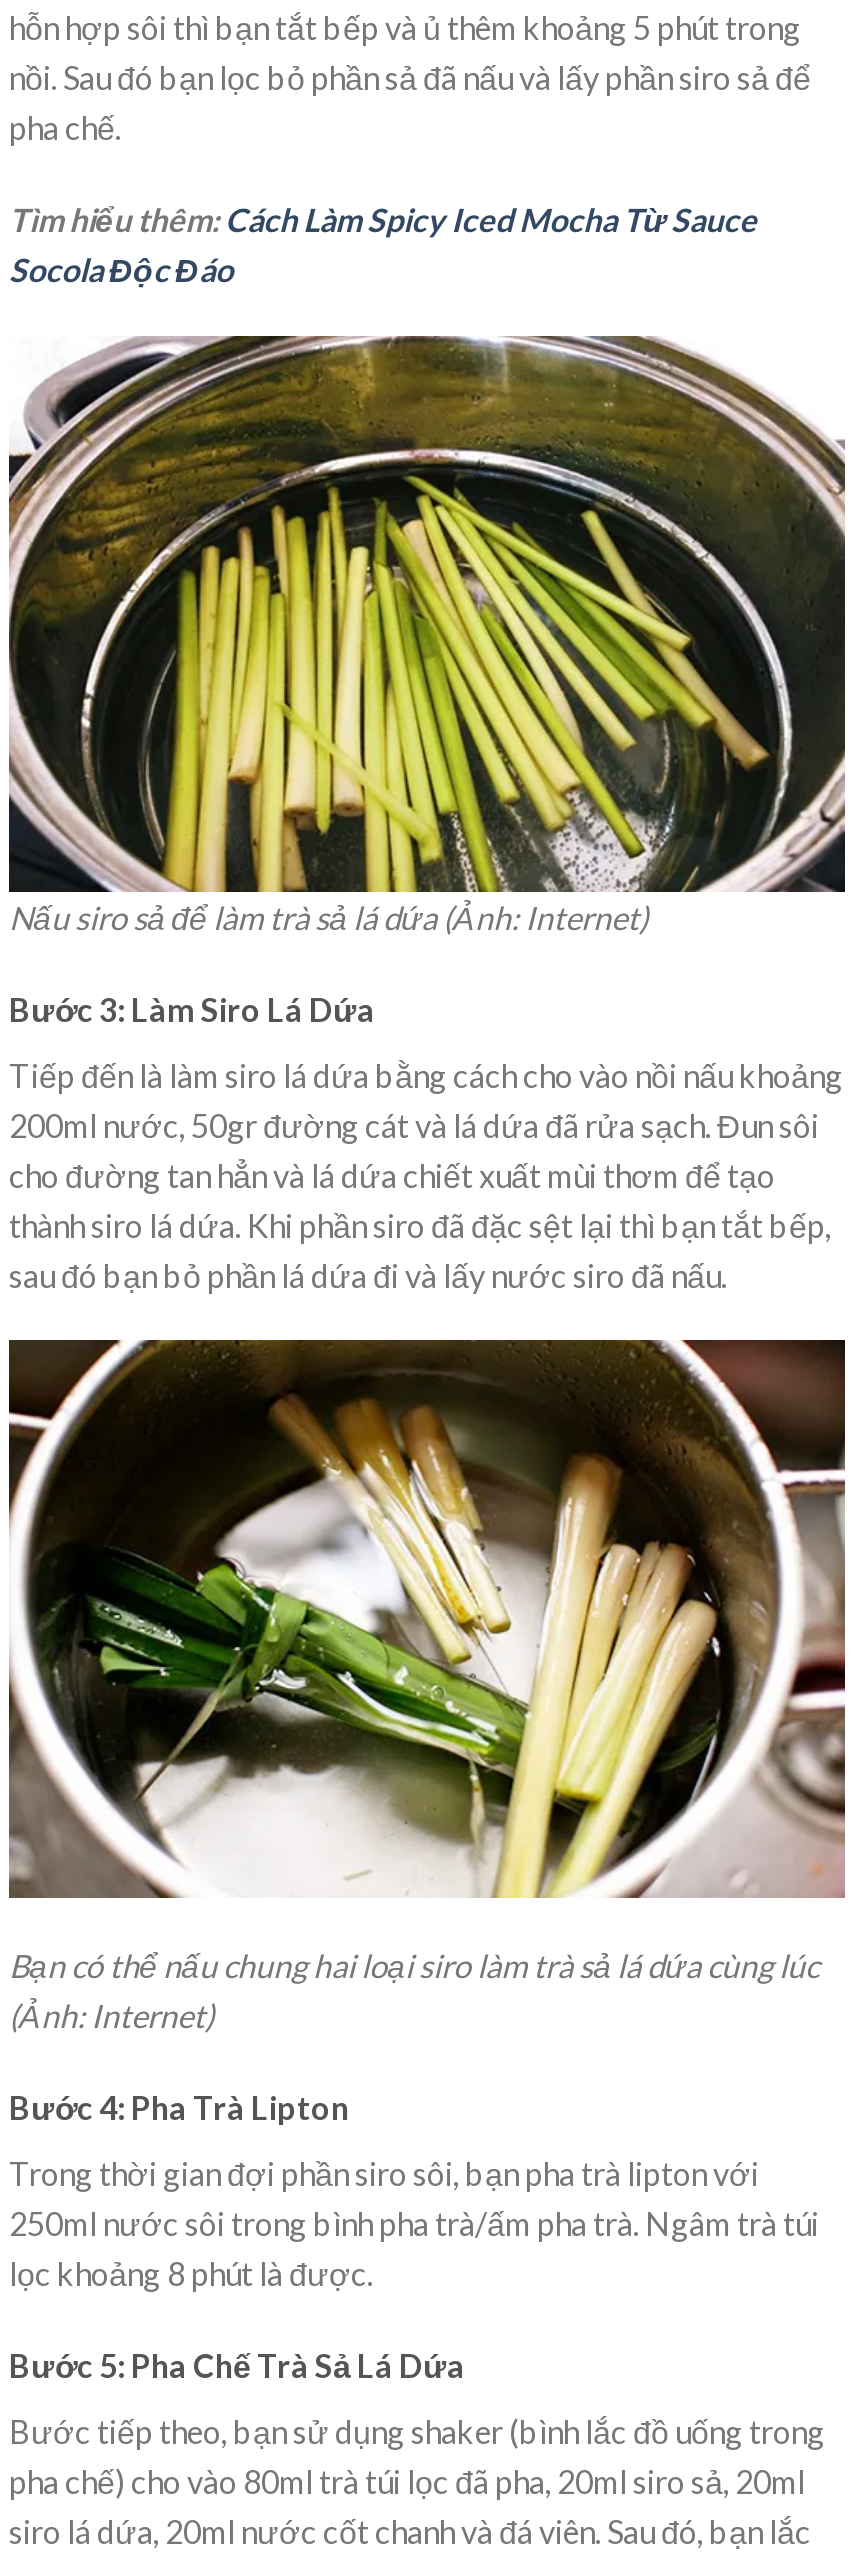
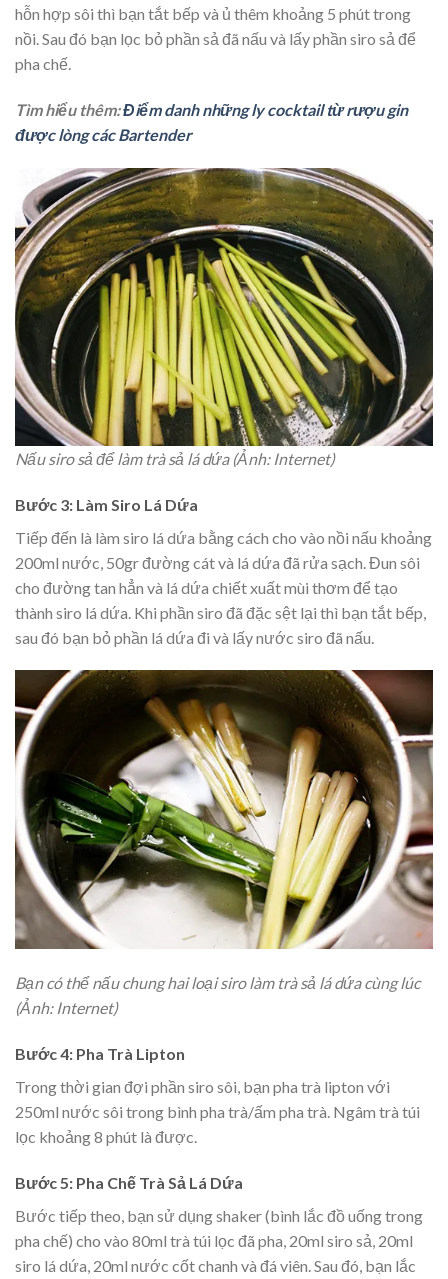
- Tìm hiểu thêm: Cách Làm Spicy Iced Mocha Từ Sauce
- Socola Độc Đáo
+ Tìm hiểu thêm: Điểm danh những ly cocktail từ rượu gin
+ được lòng các Bartender
